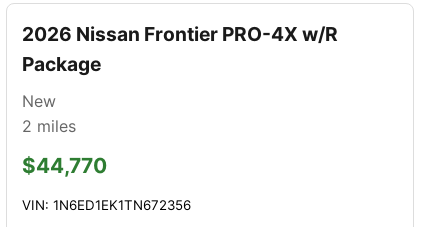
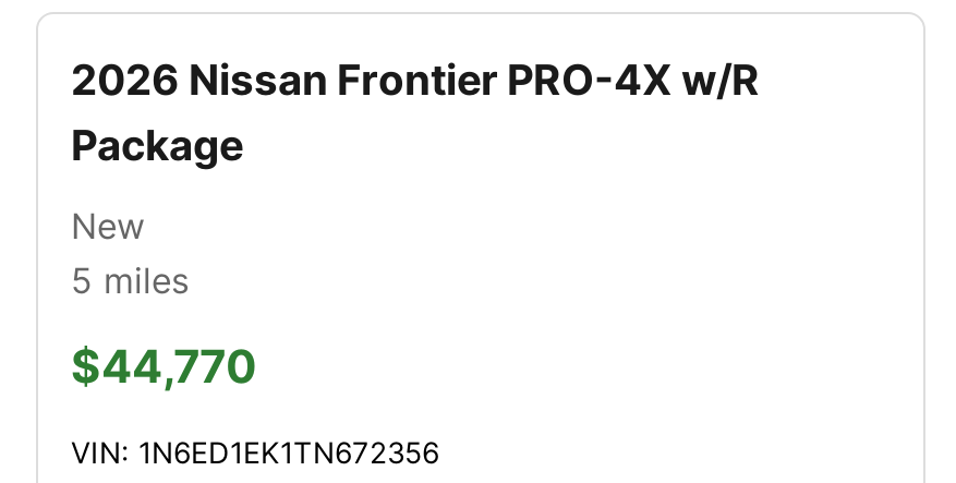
- 2 miles
+ 5 miles
